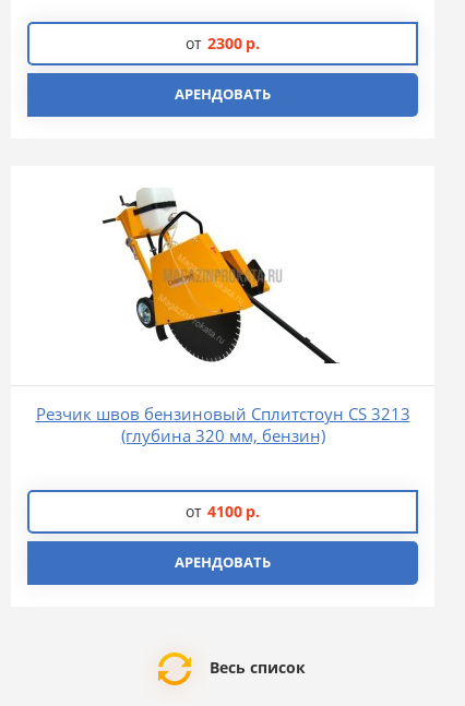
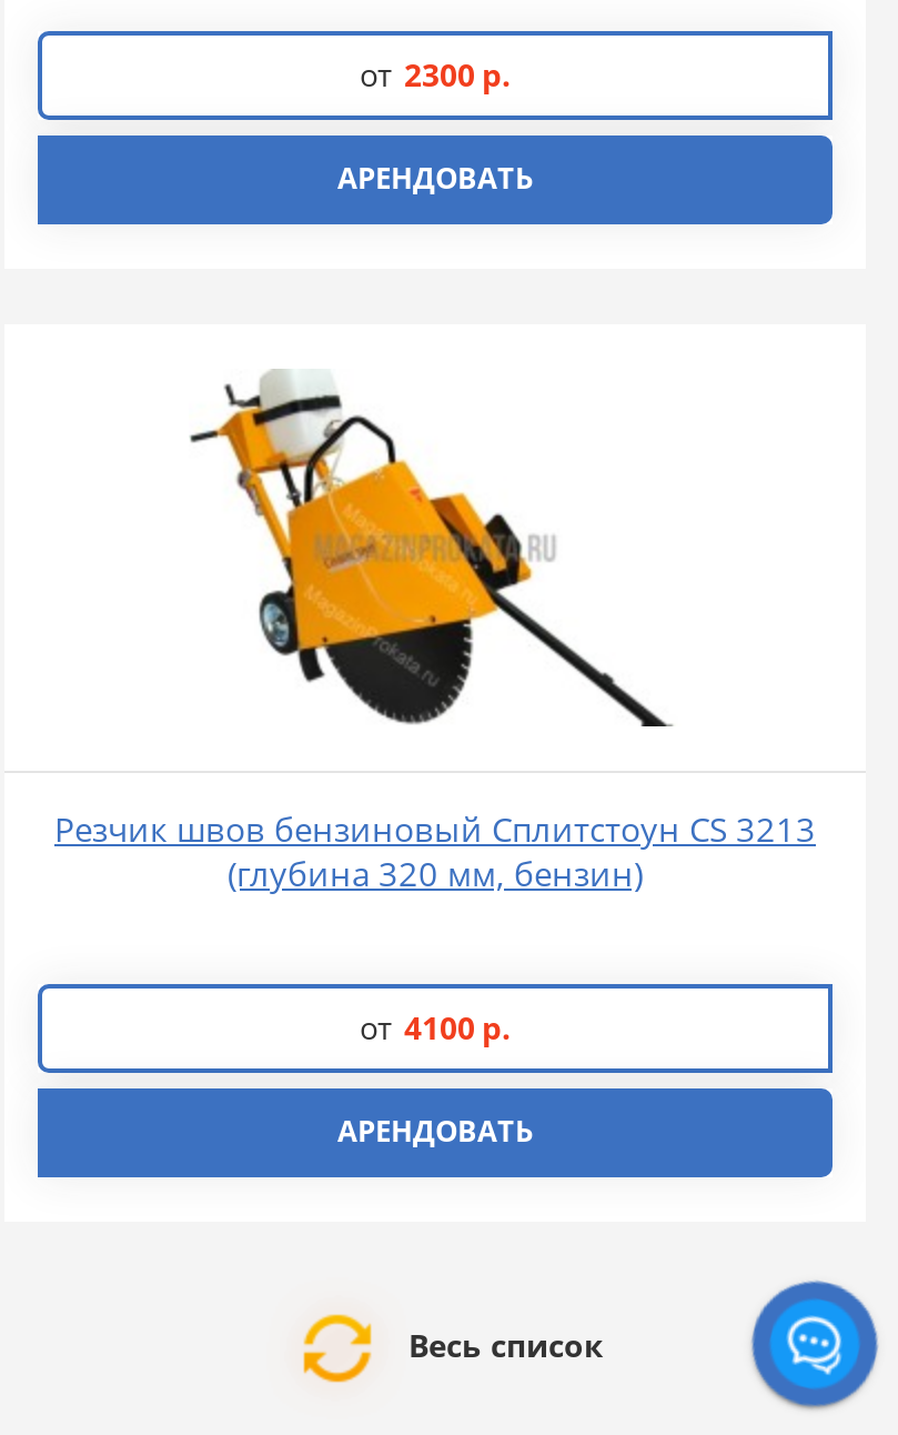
+ [image]
